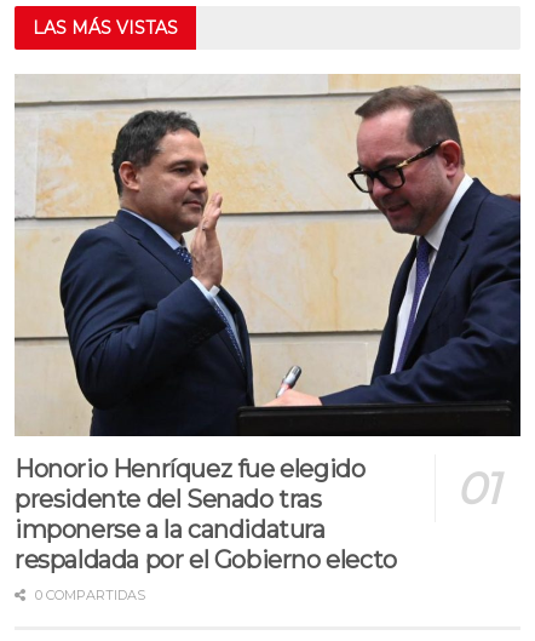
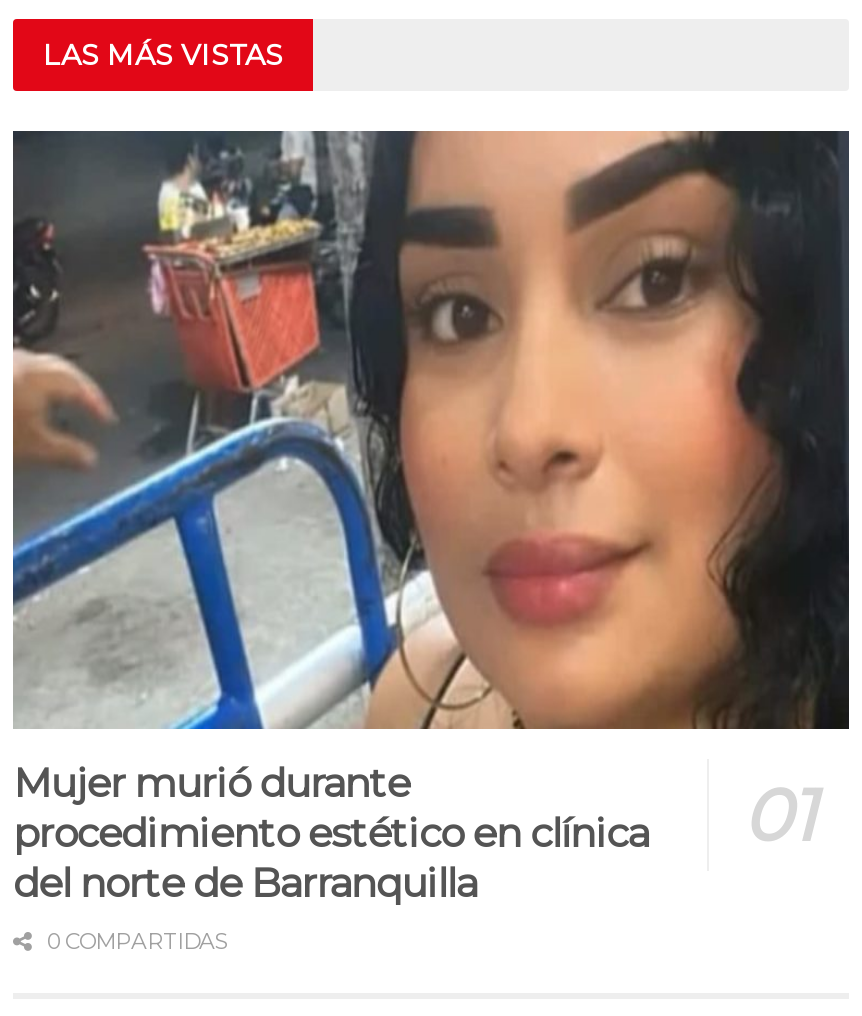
- [image]
- Honorio Henríquez fue elegido
- presidente del Senado tras
- imponerse a la candidatura
- respaldada por el Gobierno electo
+ [image]
+ Mujer murió durante
+ procedimiento estético en clínica
+ del norte de Barranquilla
